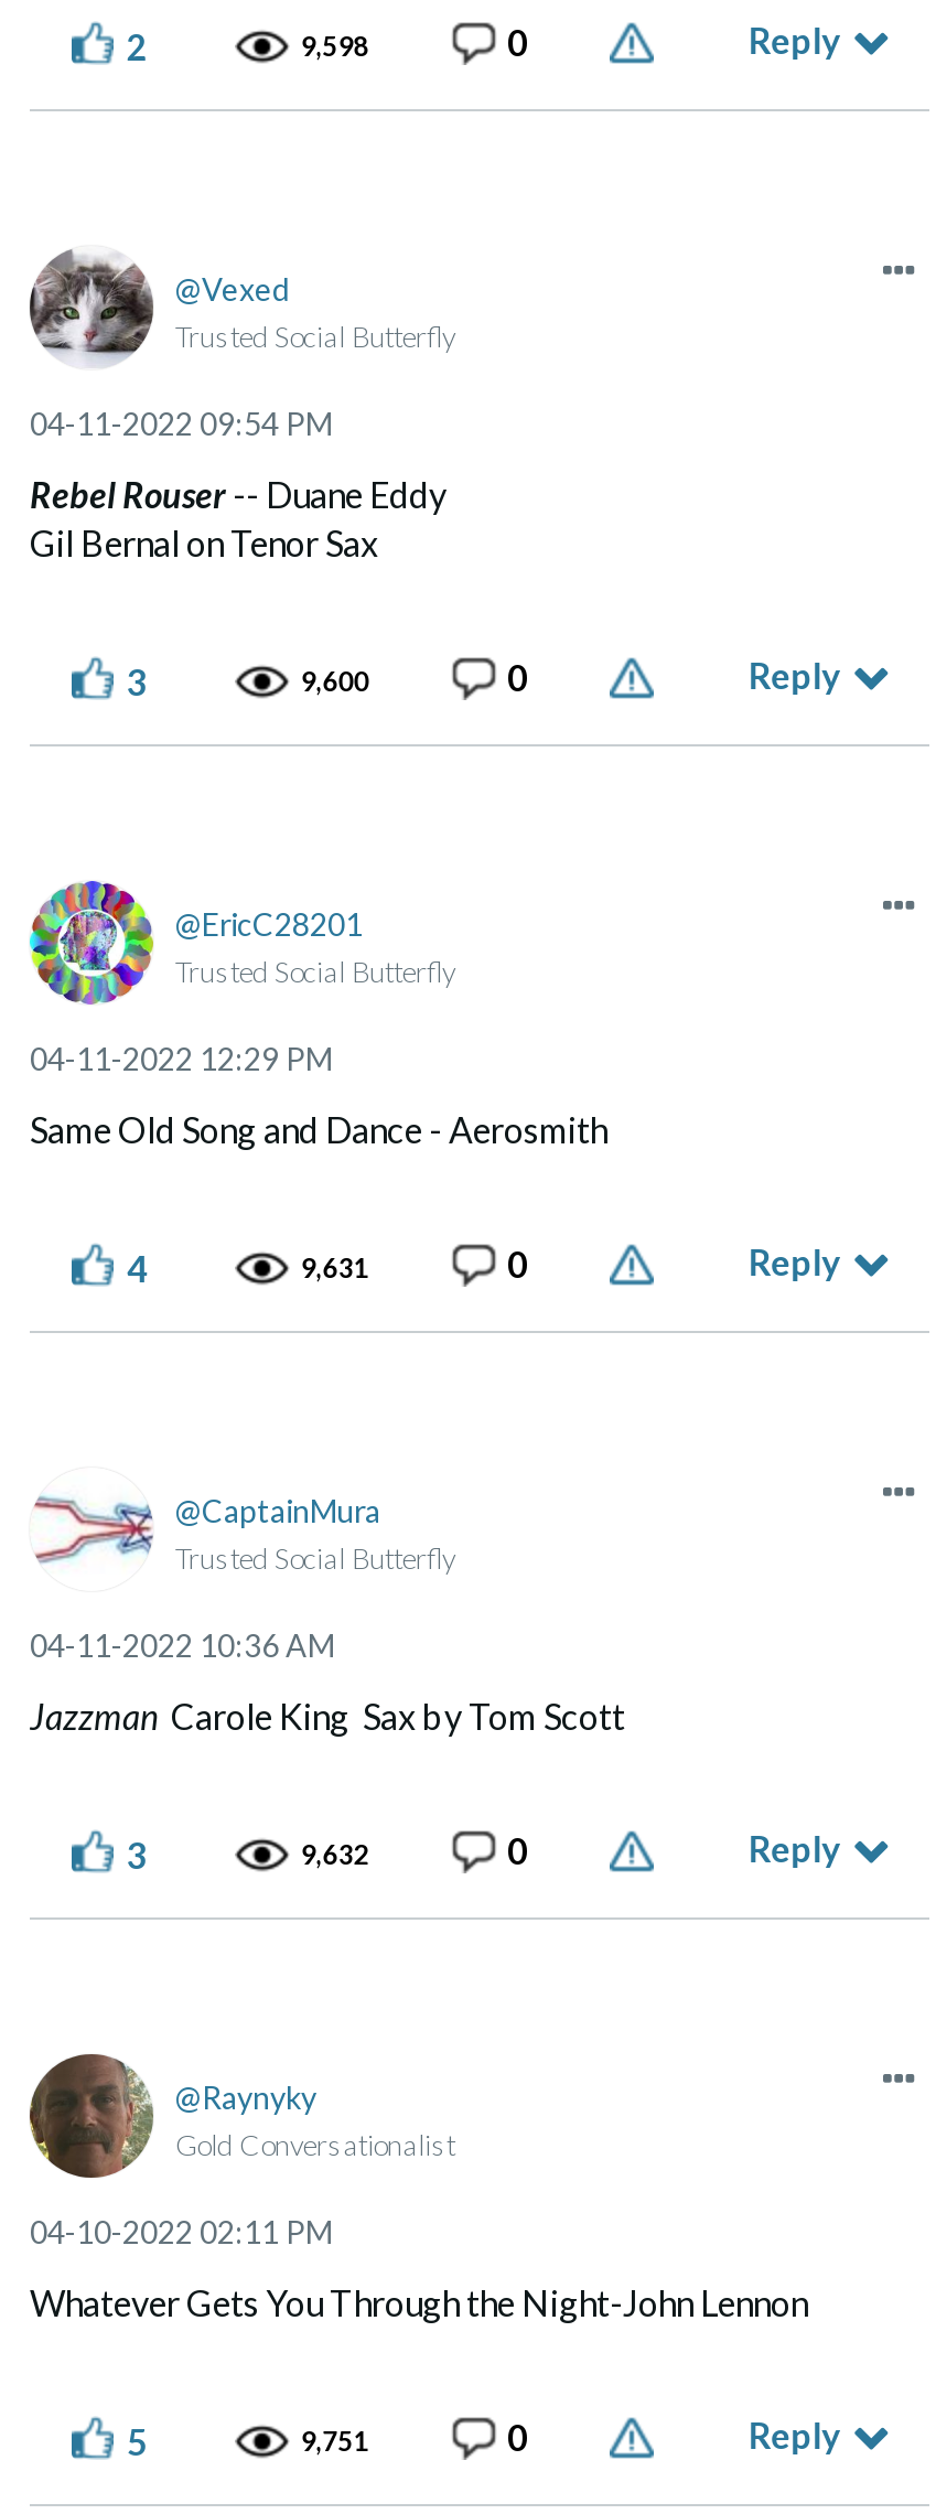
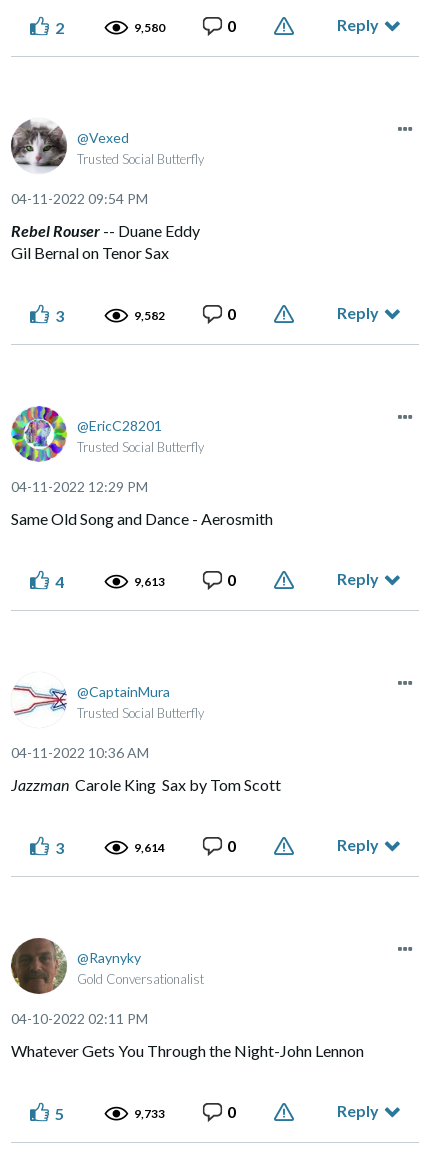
- 9,598
+ 9,580

- 9,600
+ 9,582

- 9,631
+ 9,613

- 9,632
+ 9,614

- 9,751
+ 9,733
